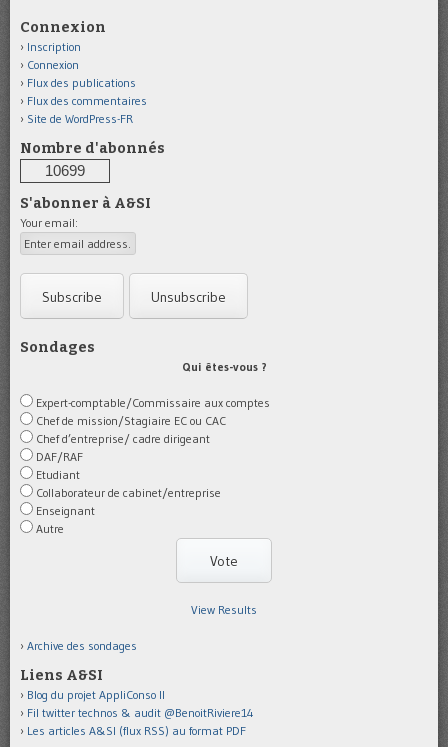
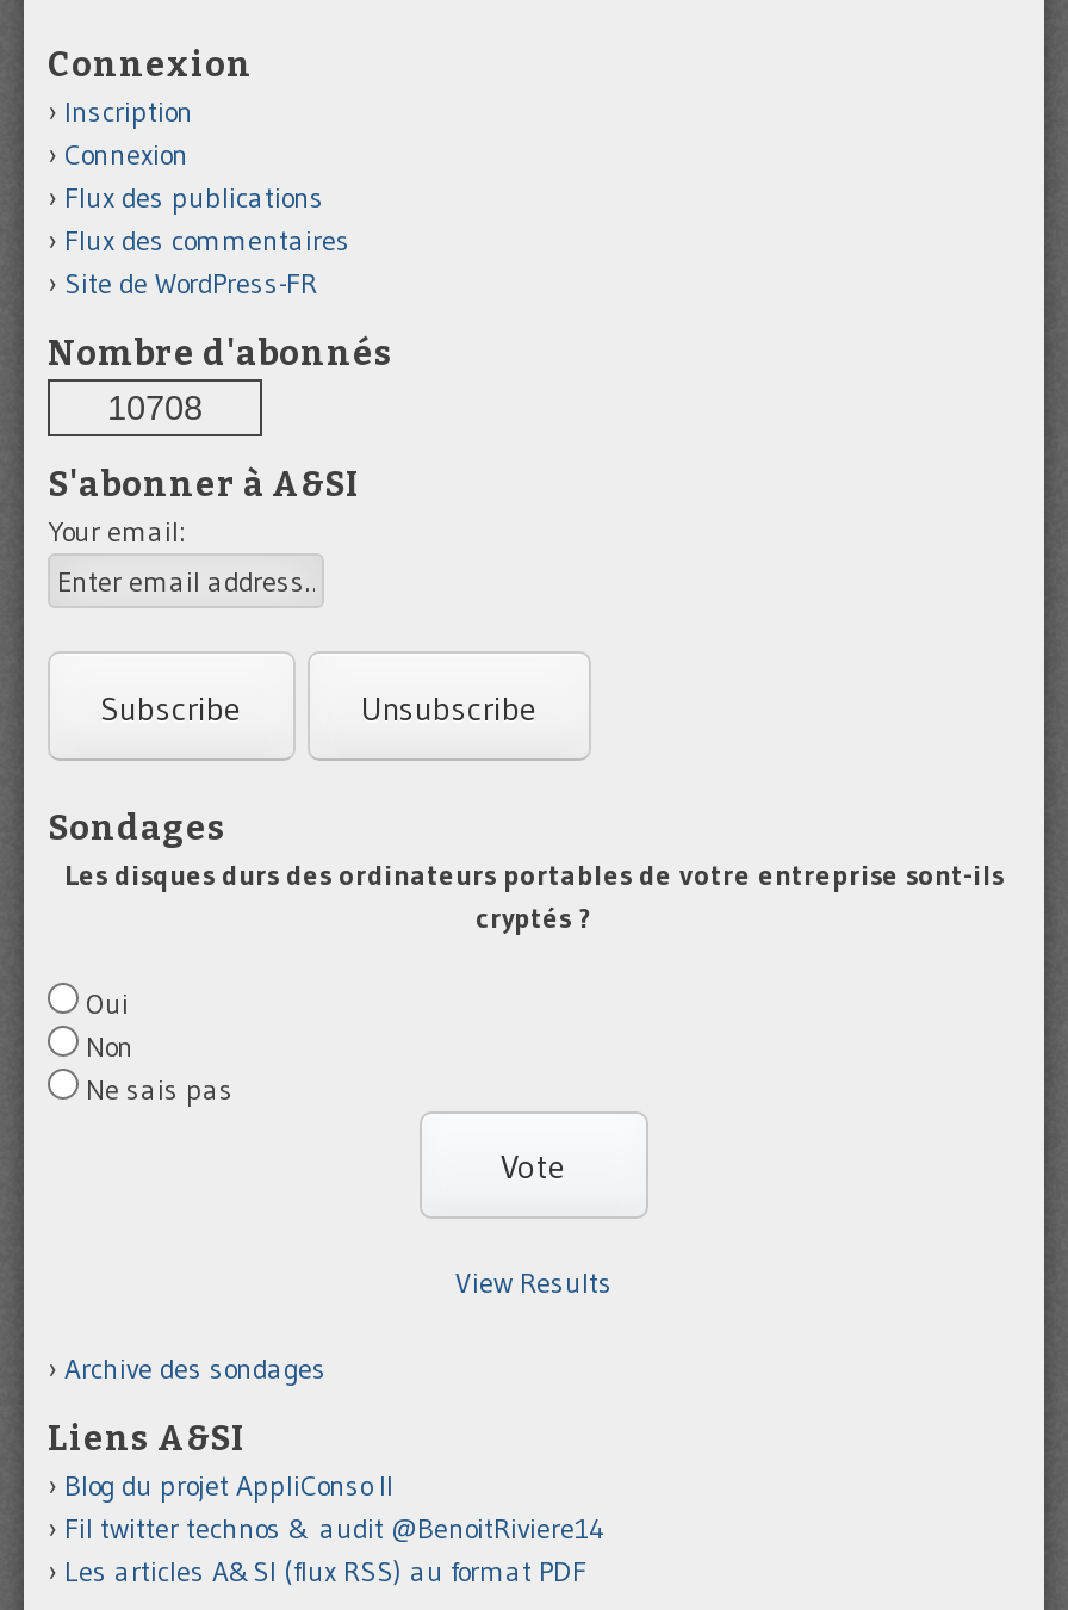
- 10699
+ 10708

- Qui êtes-vous ?
+ Les disques durs des ordinateurs portables de votre entreprise sont-ils
+ cryptés ?

- Expert-comptable/Commissaire aux comptes
- Chef de mission/Stagiaire EC ou CAC
- Chef d’entreprise/ cadre dirigeant
- DAF/RAF
- Etudiant
- Collaborateur de cabinet/entreprise
- Enseignant
- Autre
+ Oui
+ Non
+ Ne sais pas
